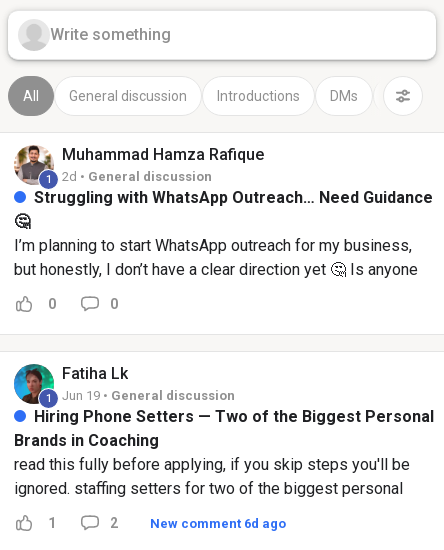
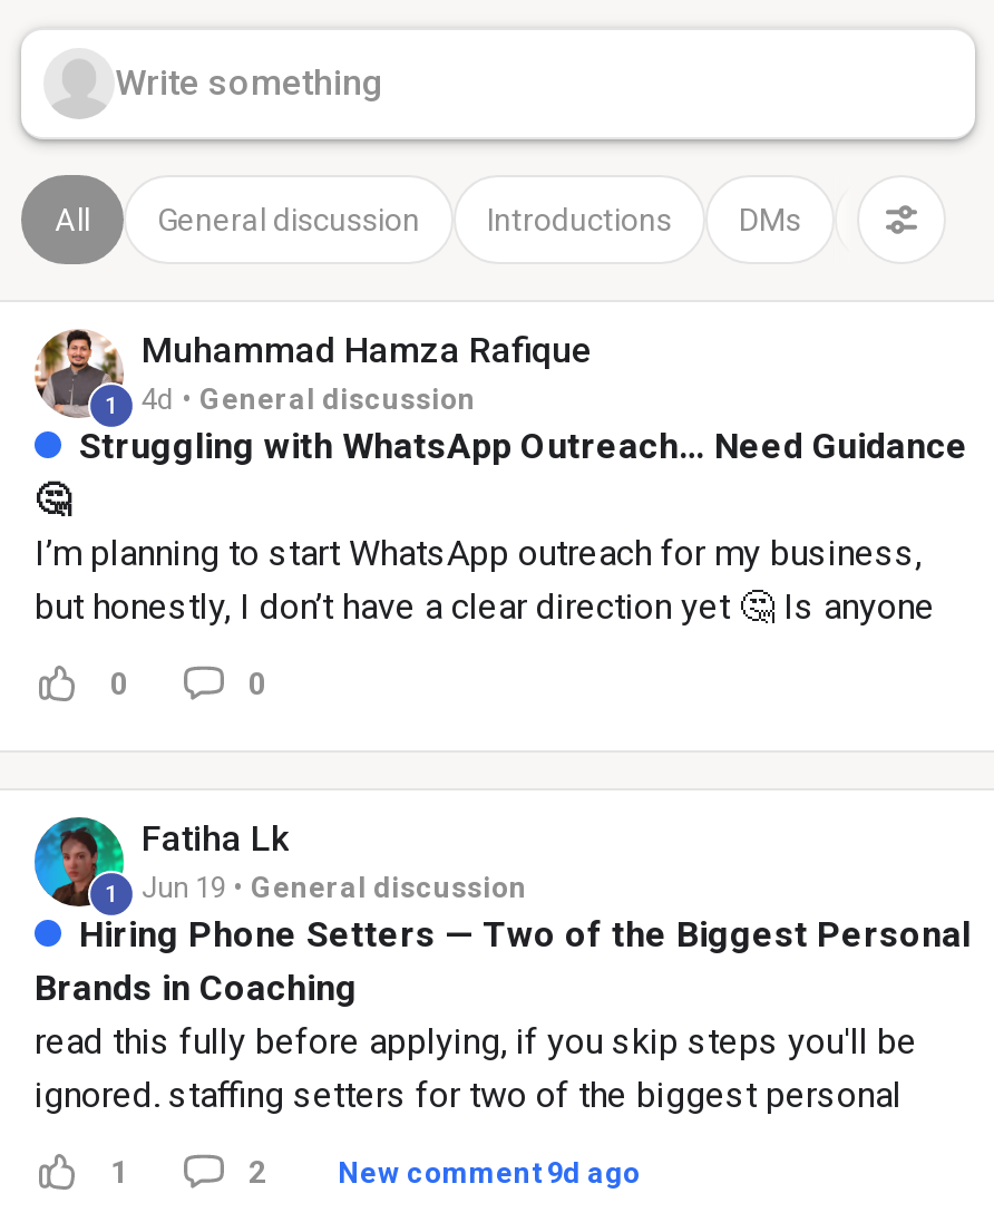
- 2d • General discussion
+ 4d • General discussion

- New comment 6d ago
+ New comment 9d ago
